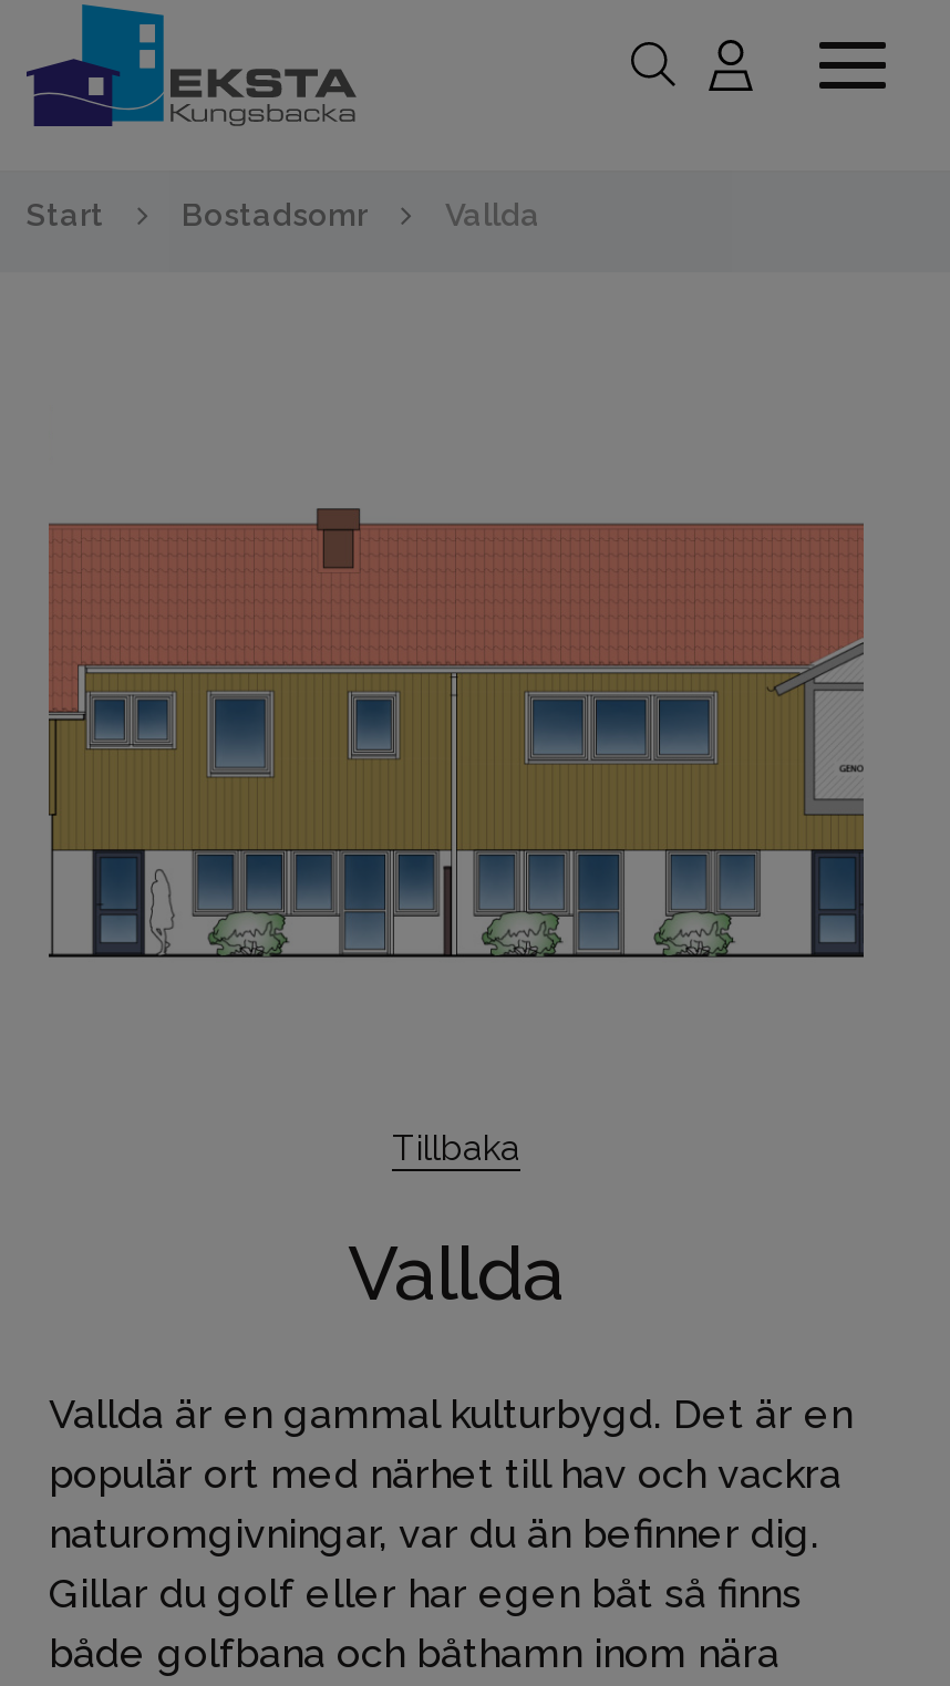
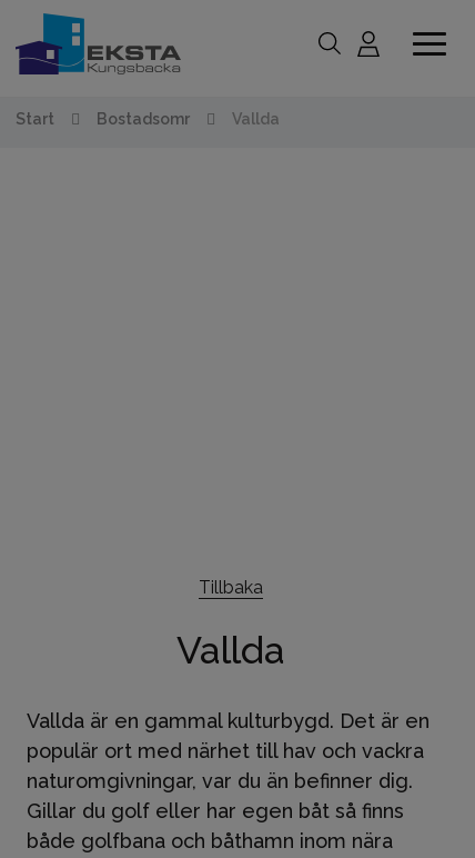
- [image]
